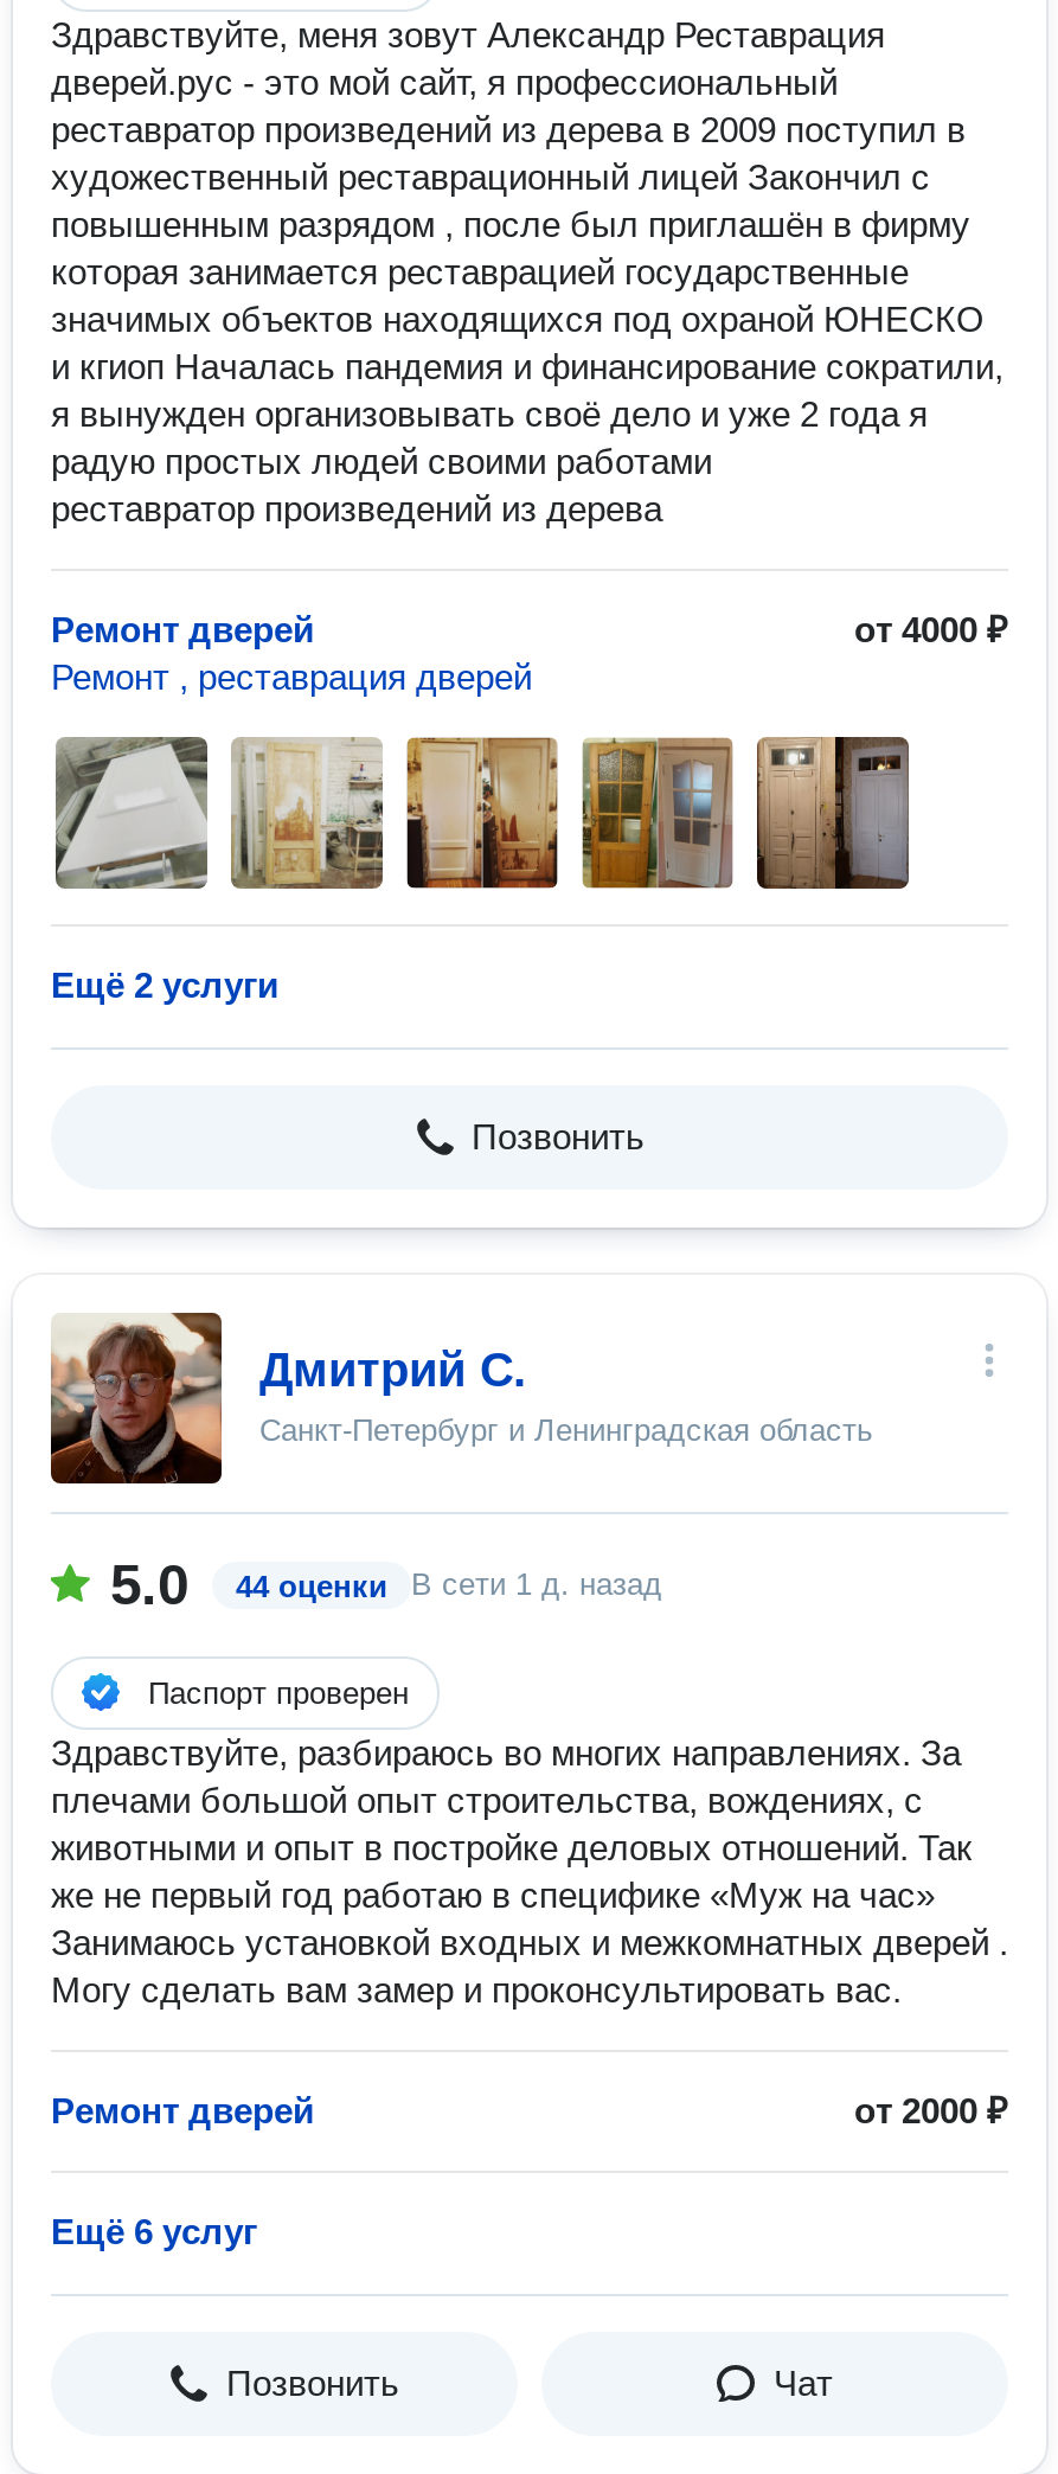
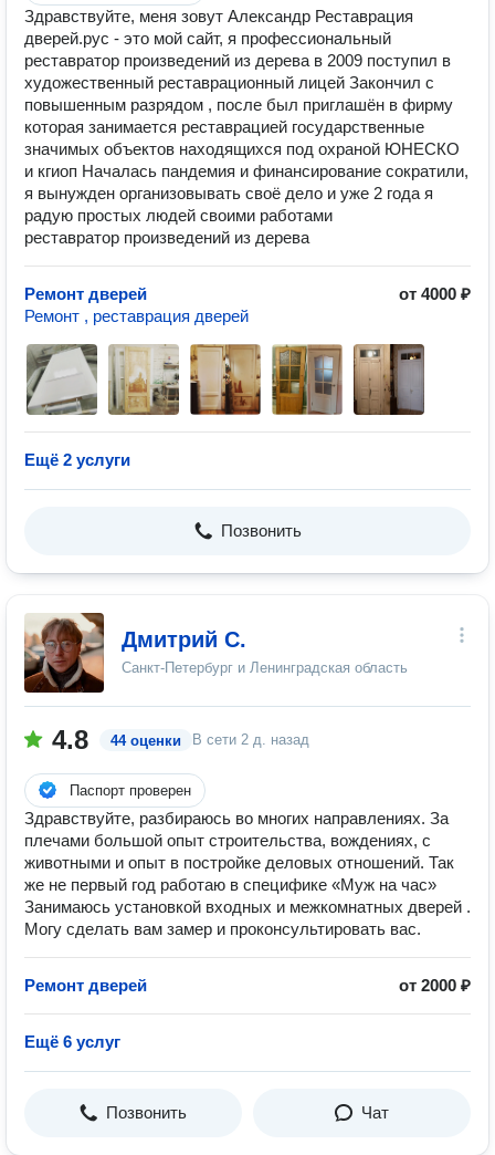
- 5.0
+ 4.8

- В сети 1 д. назад
+ В сети 2 д. назад
